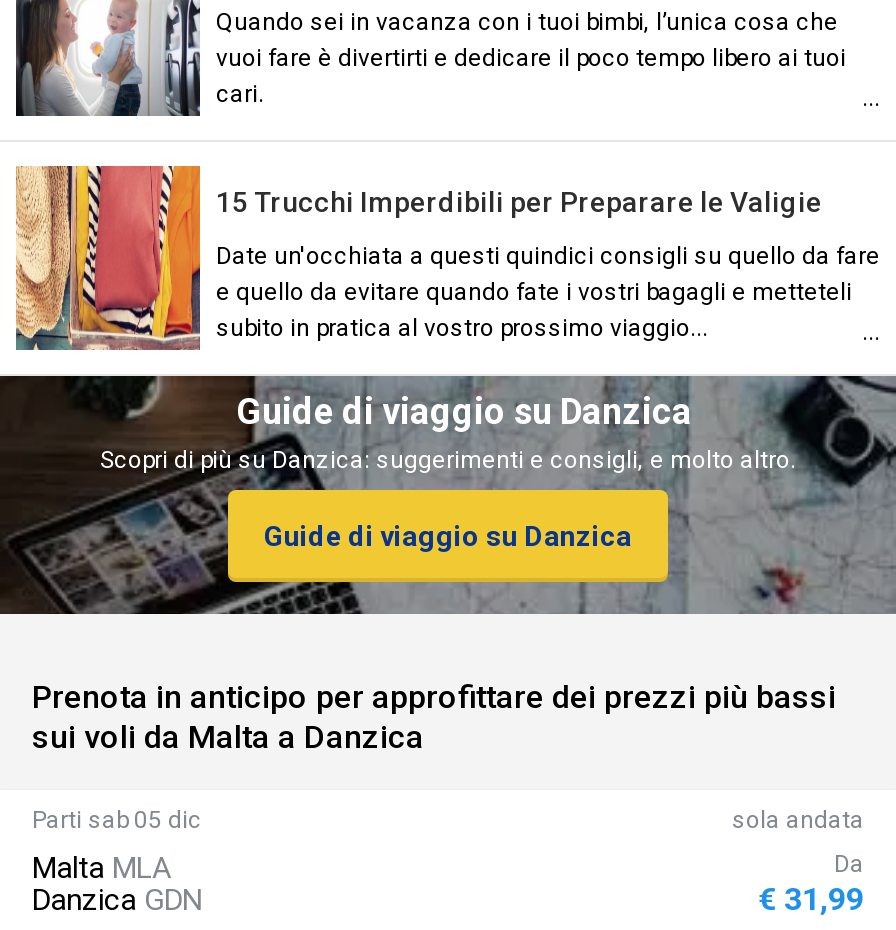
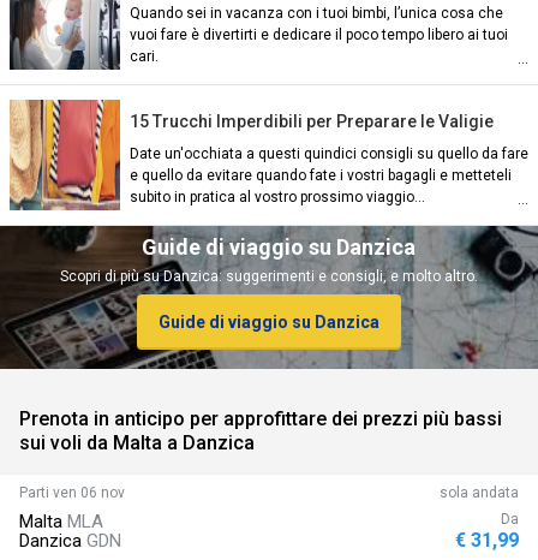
- Parti sab 05 dic
+ Parti ven 06 nov
